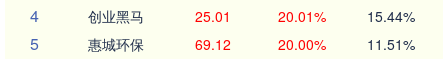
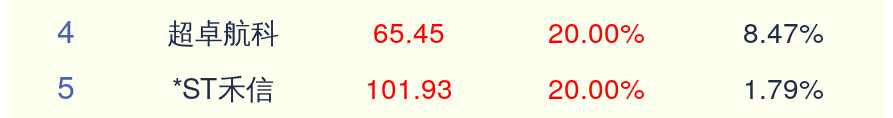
- 创业黑马
- 25.01
- 20.01%
- 15.44%
+ 超卓航科
+ 65.45
+ 20.00%
+ 8.47%

- 惠城环保
- 69.12
+ *ST禾信
+ 101.93

- 11.51%
+ 1.79%
